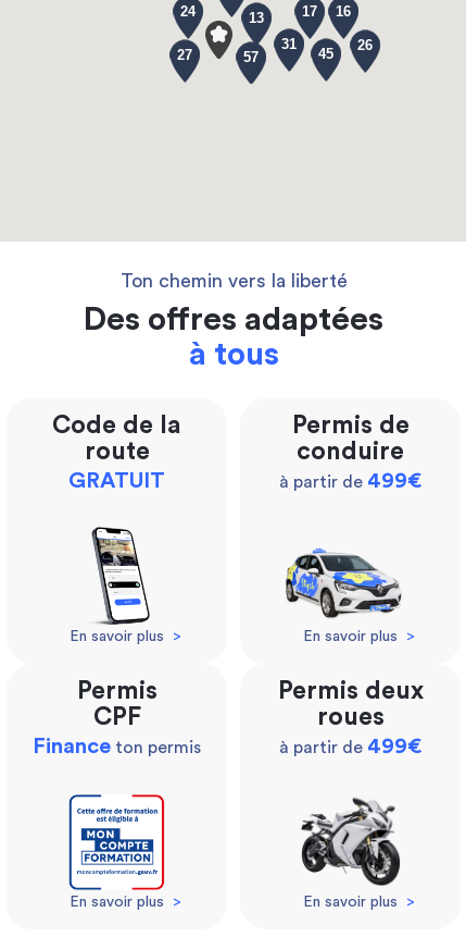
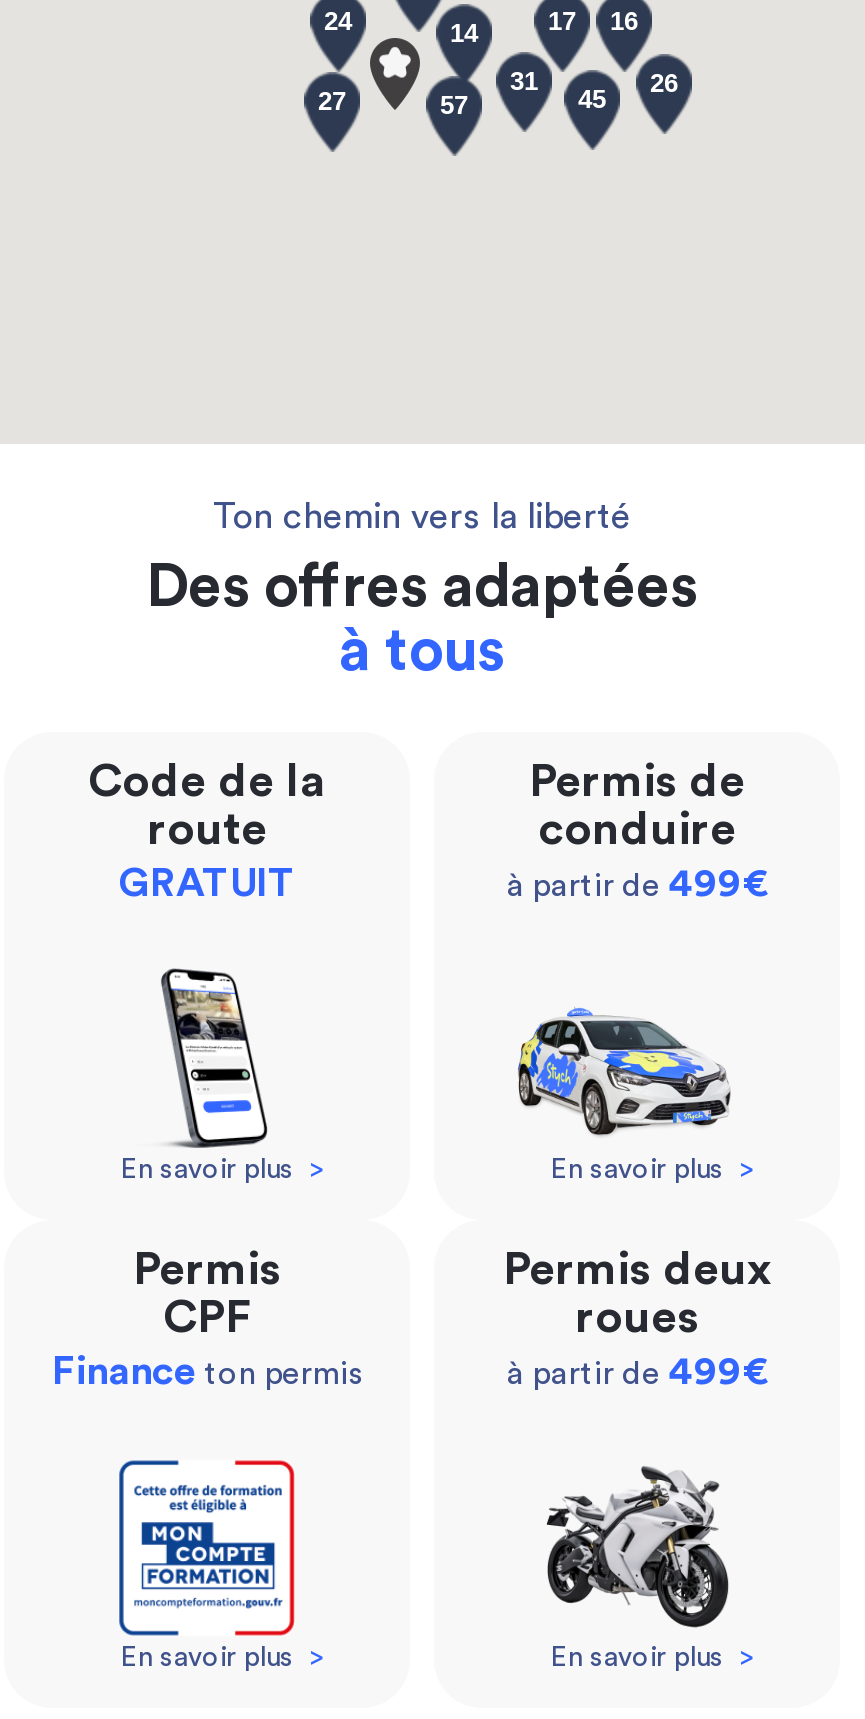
- 13
+ 14
